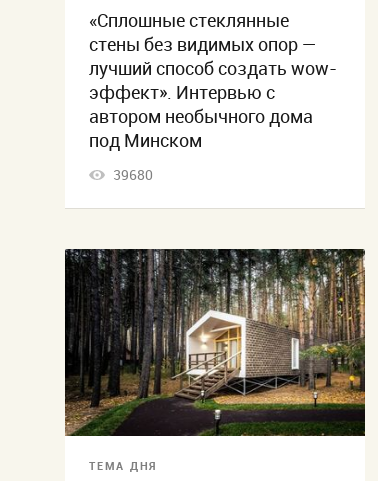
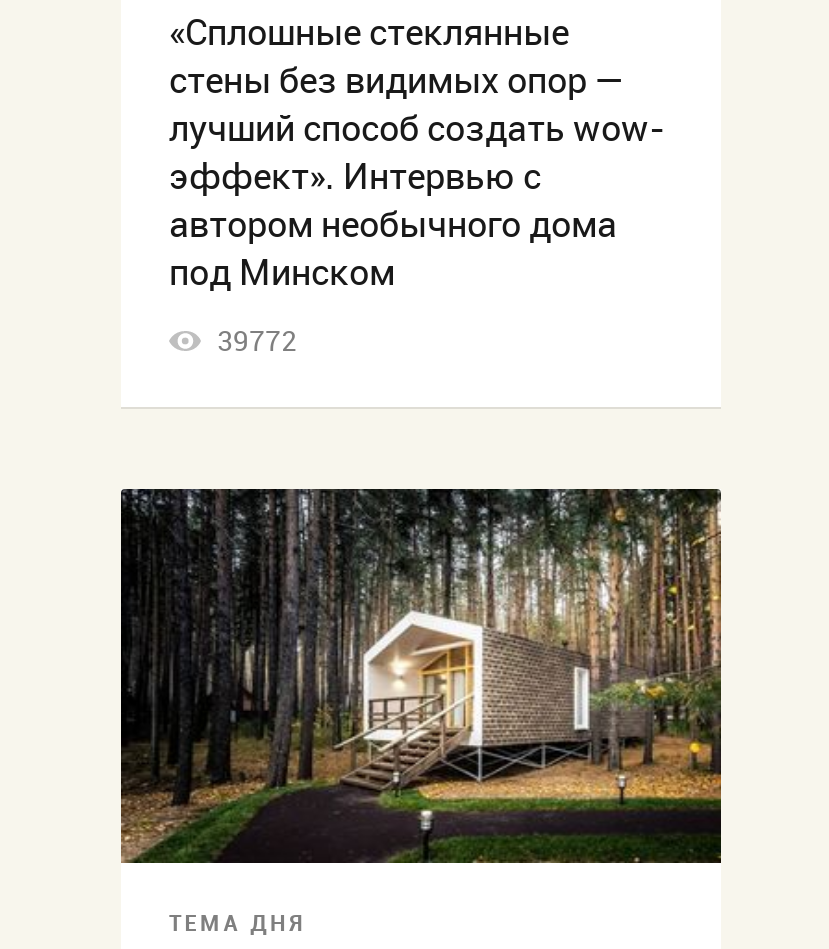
- 39680
+ 39772
